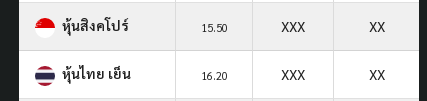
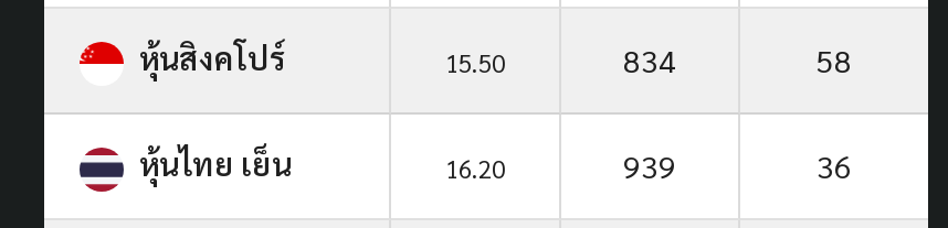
- XXX
- XX
+ 834
+ 58

- XXX
- XX
+ 939
+ 36
